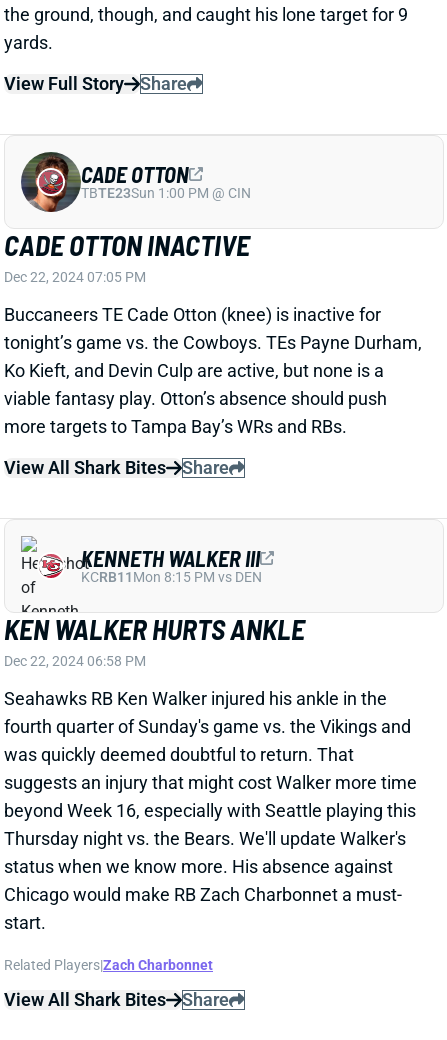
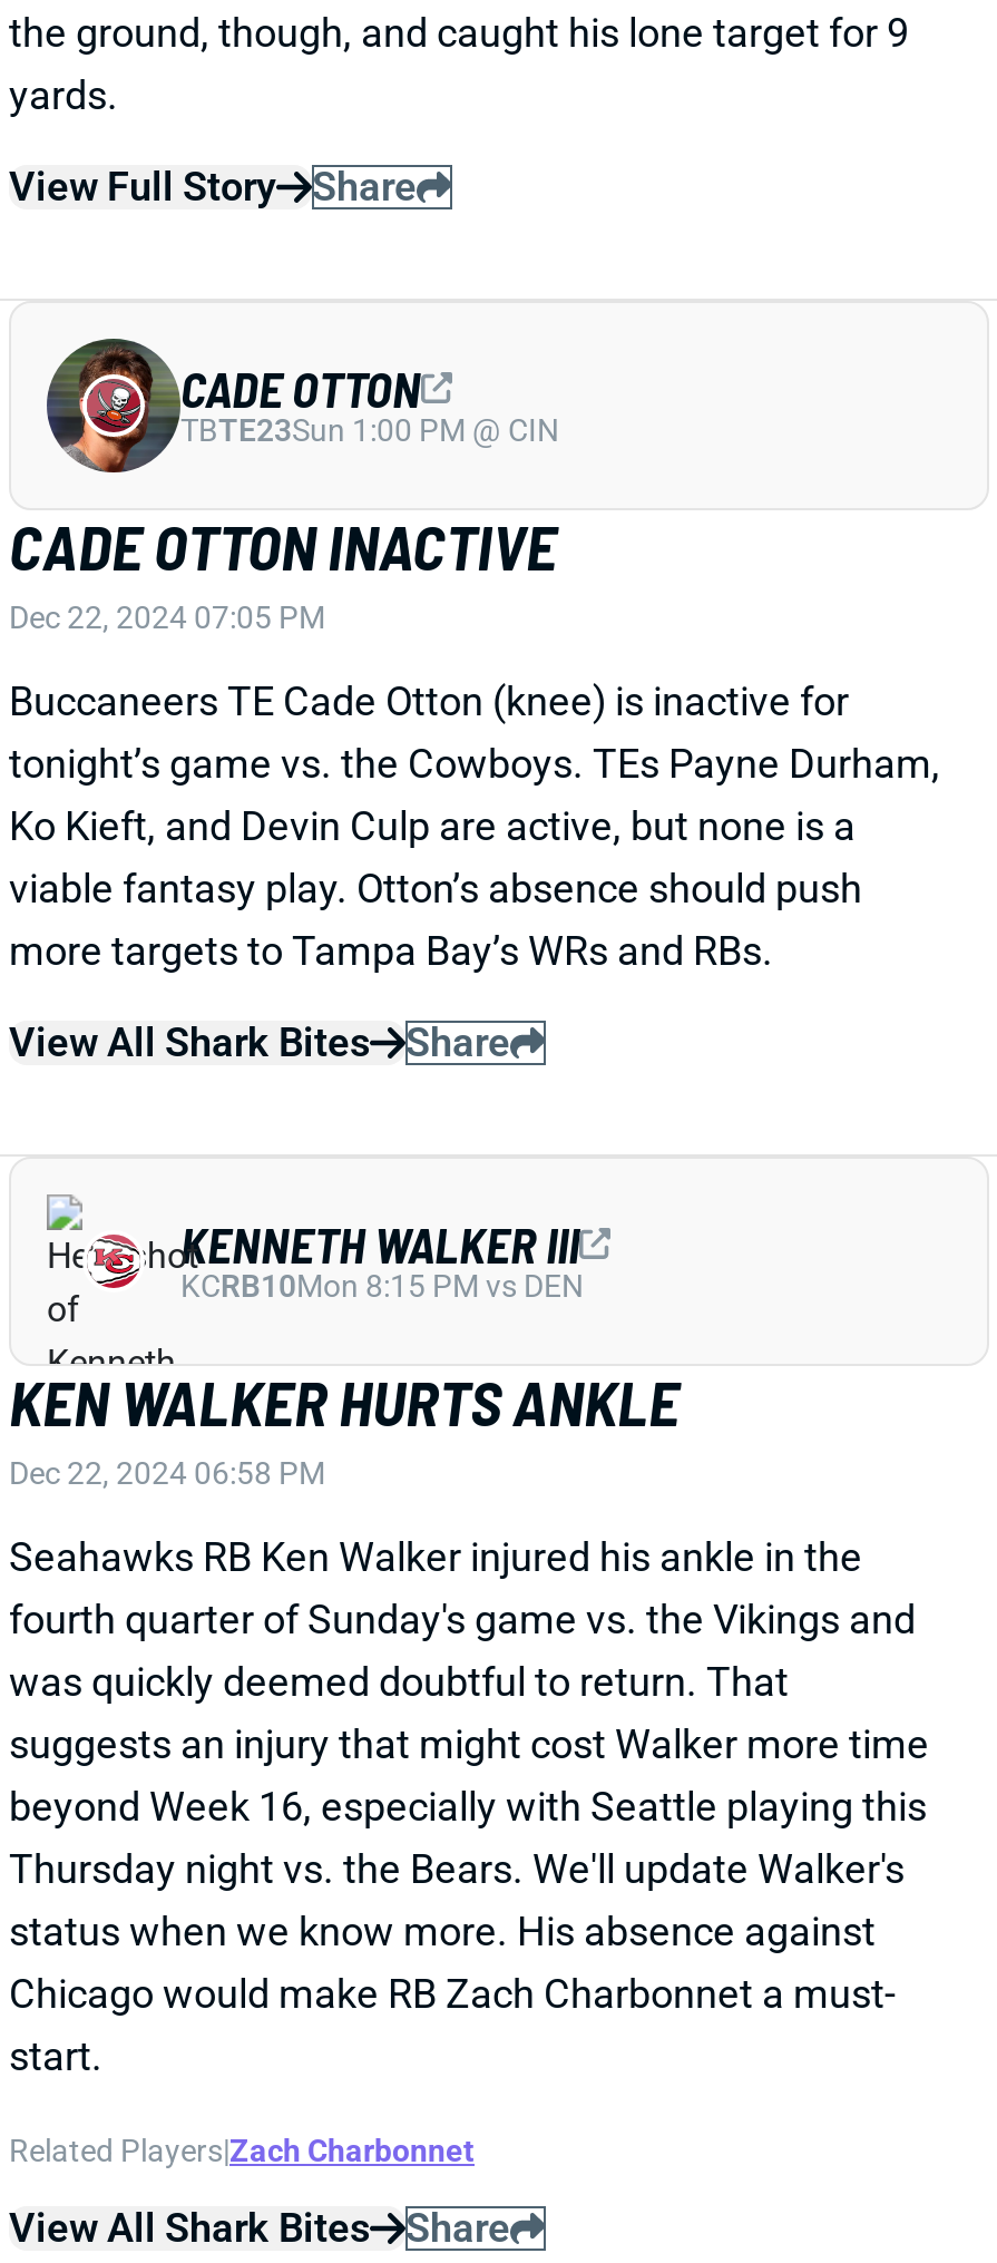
- KCRB11Mon 8:15 PM vs DEN
+ KCRB10Mon 8:15 PM vs DEN
